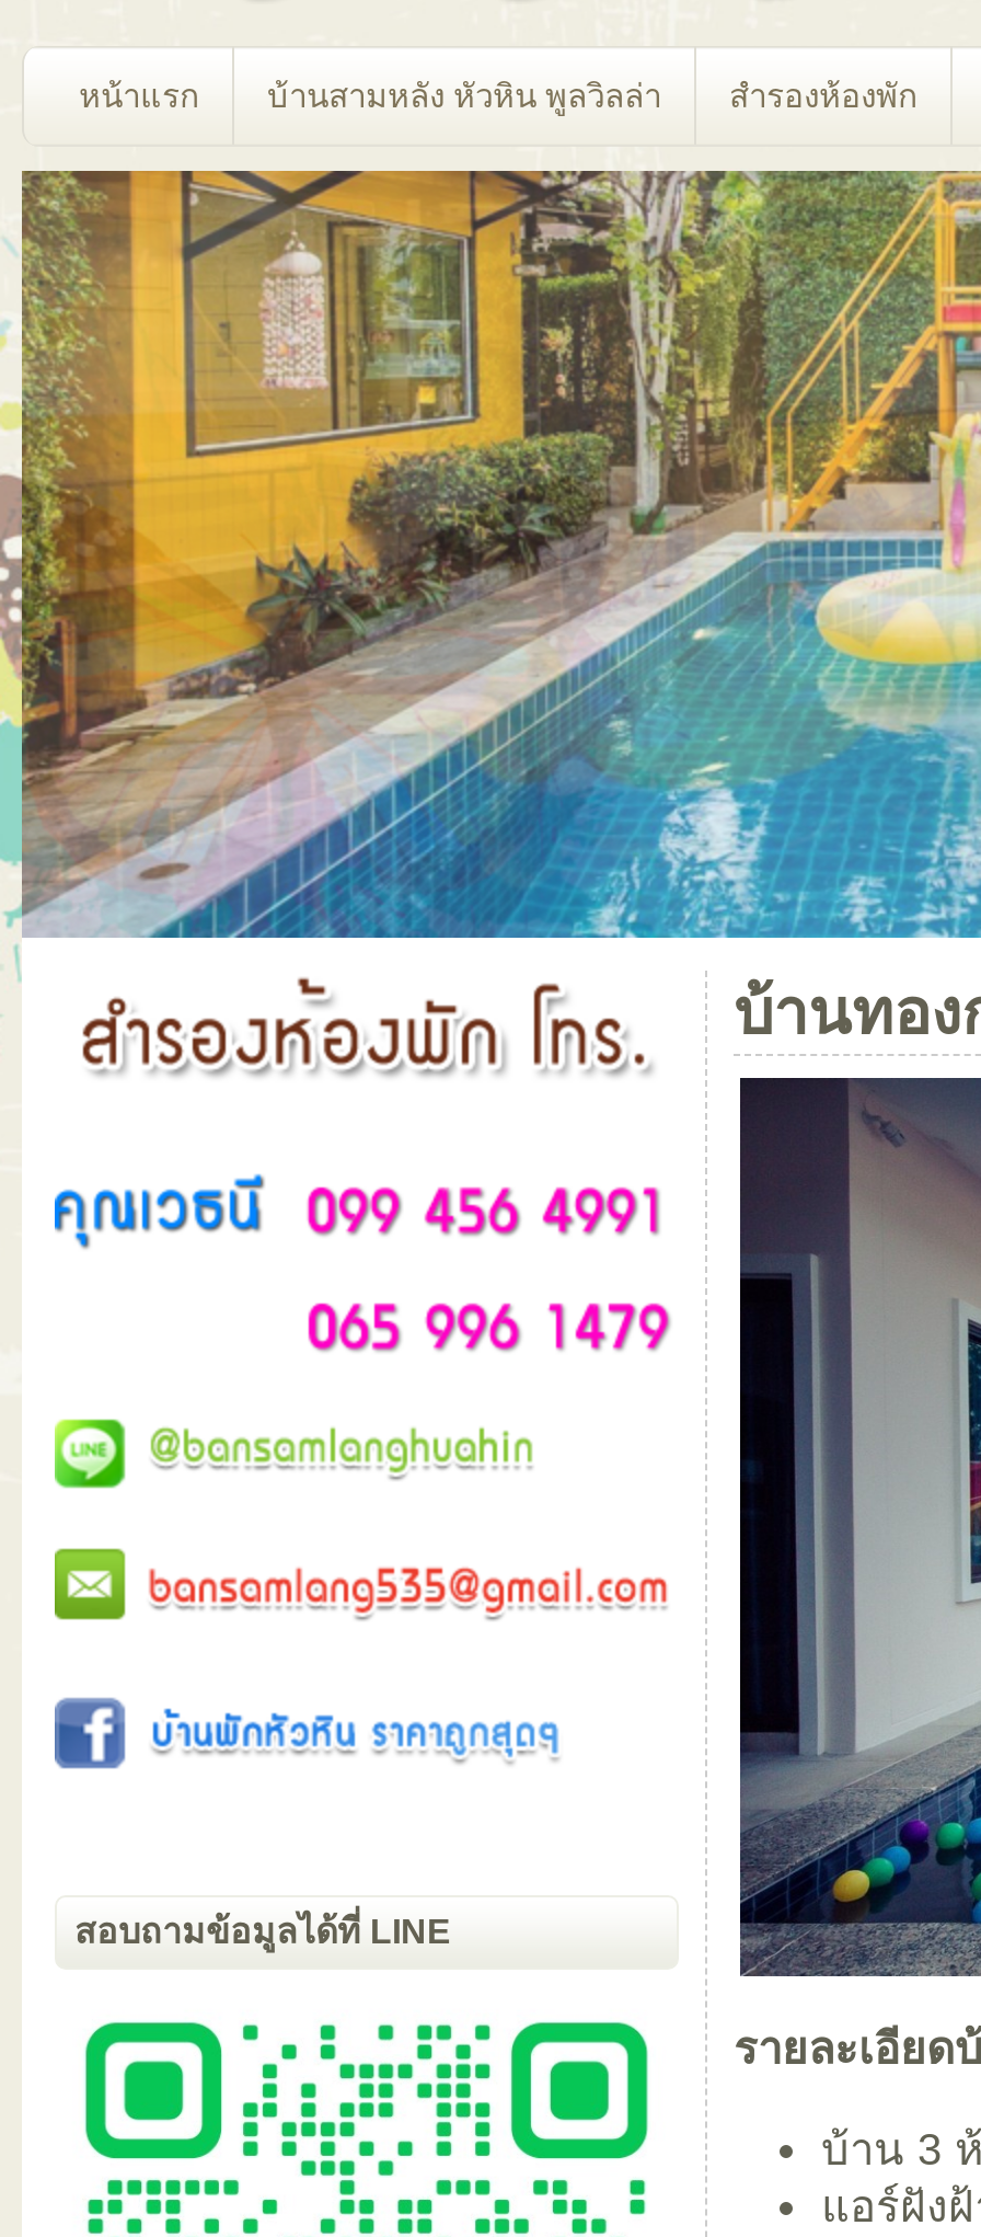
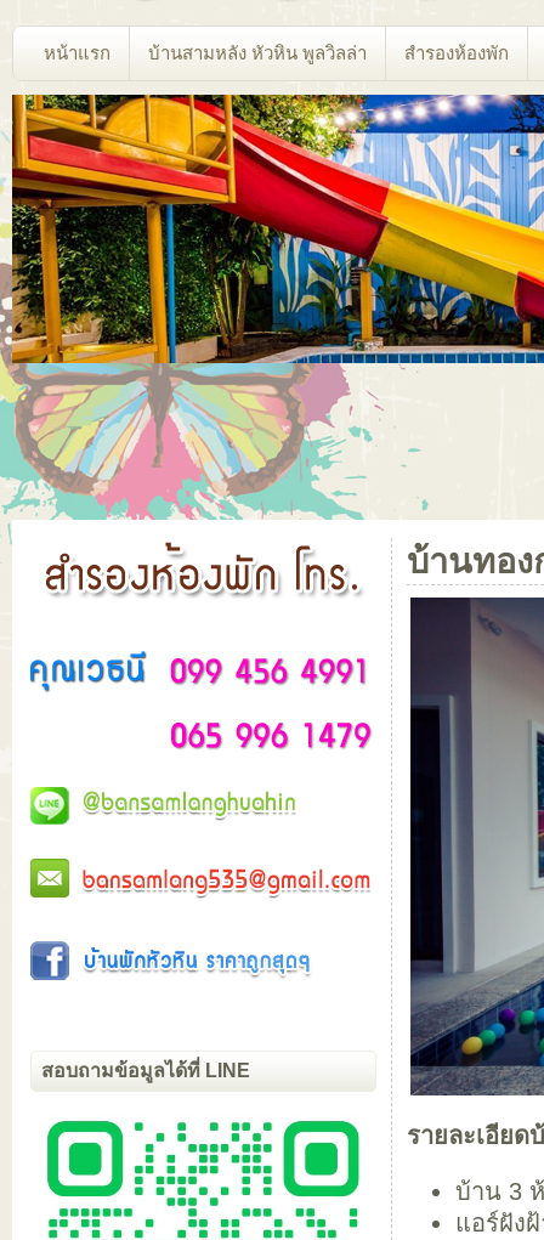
- [image]
+ [image]
